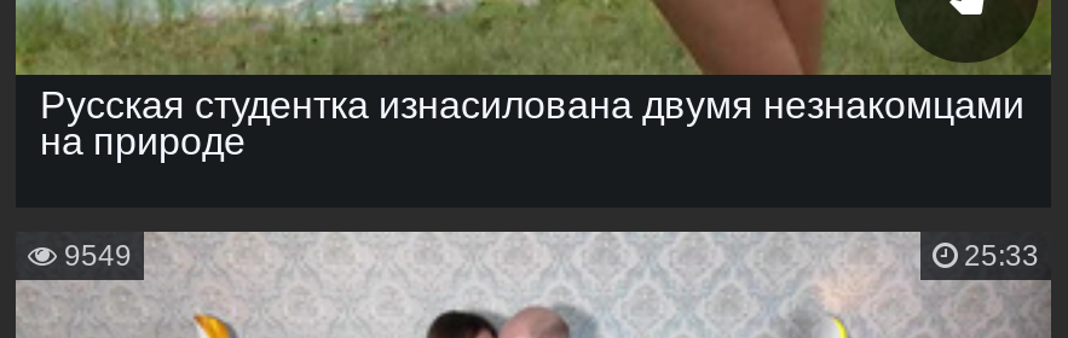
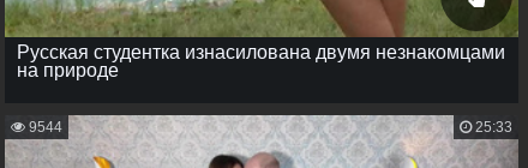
- 9549
+ 9544
